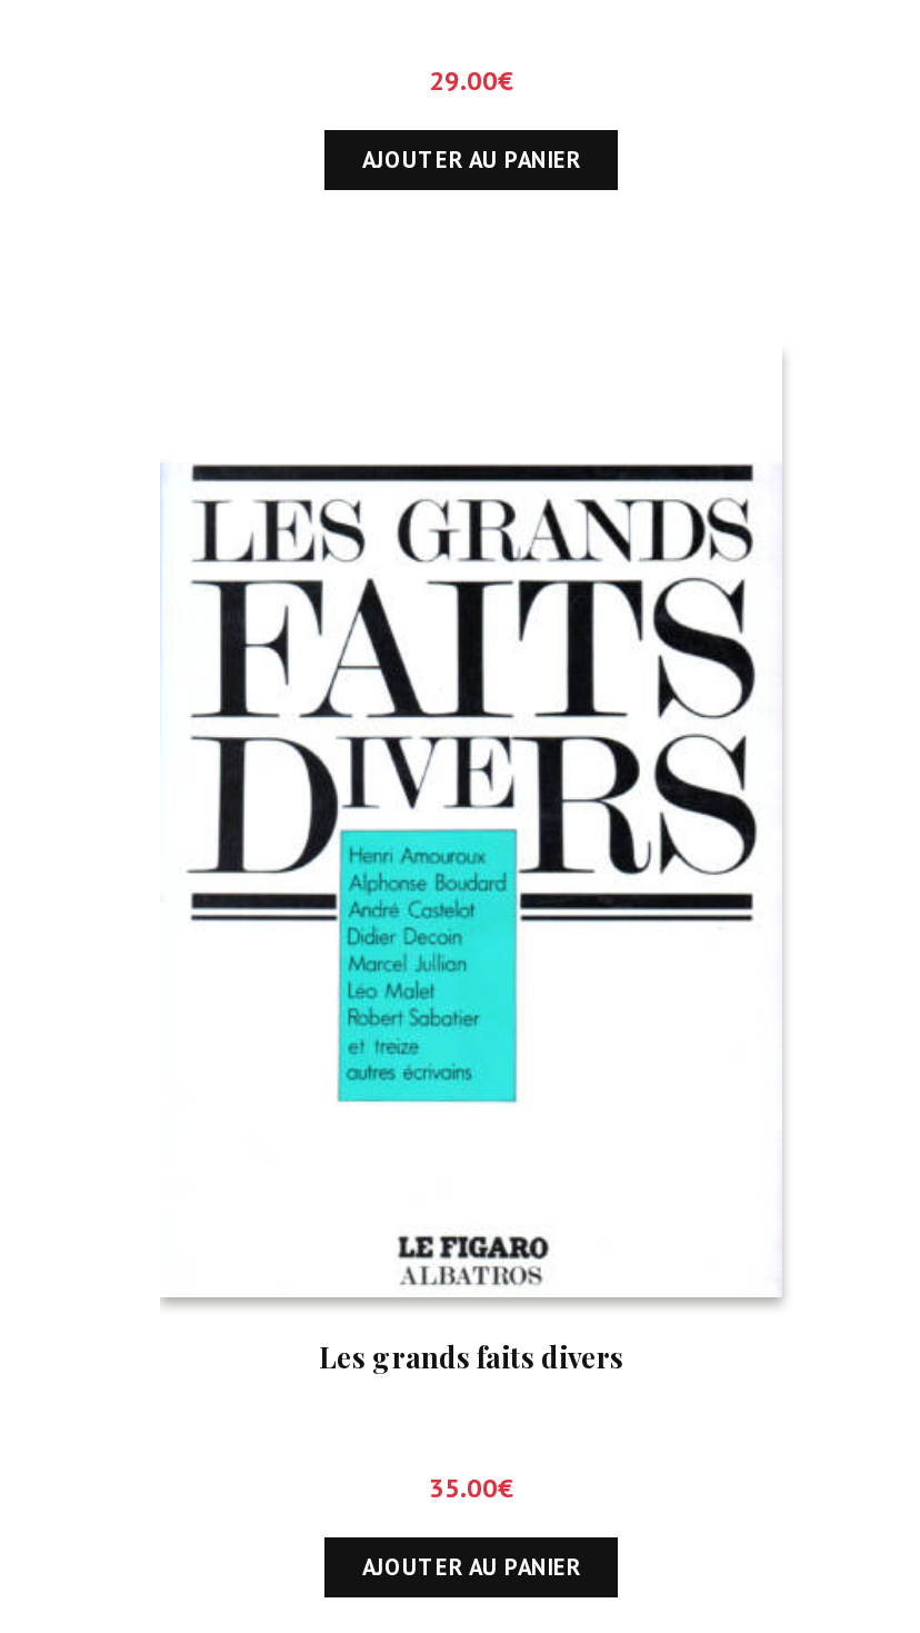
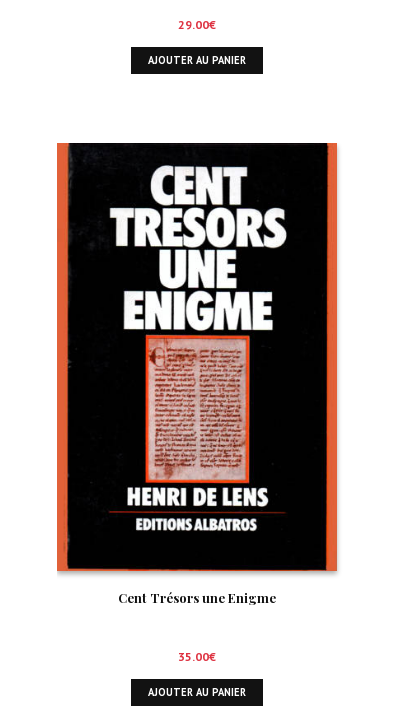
- [image]
- Les grands faits divers
+ [image]
+ Cent Trésors une Enigme
